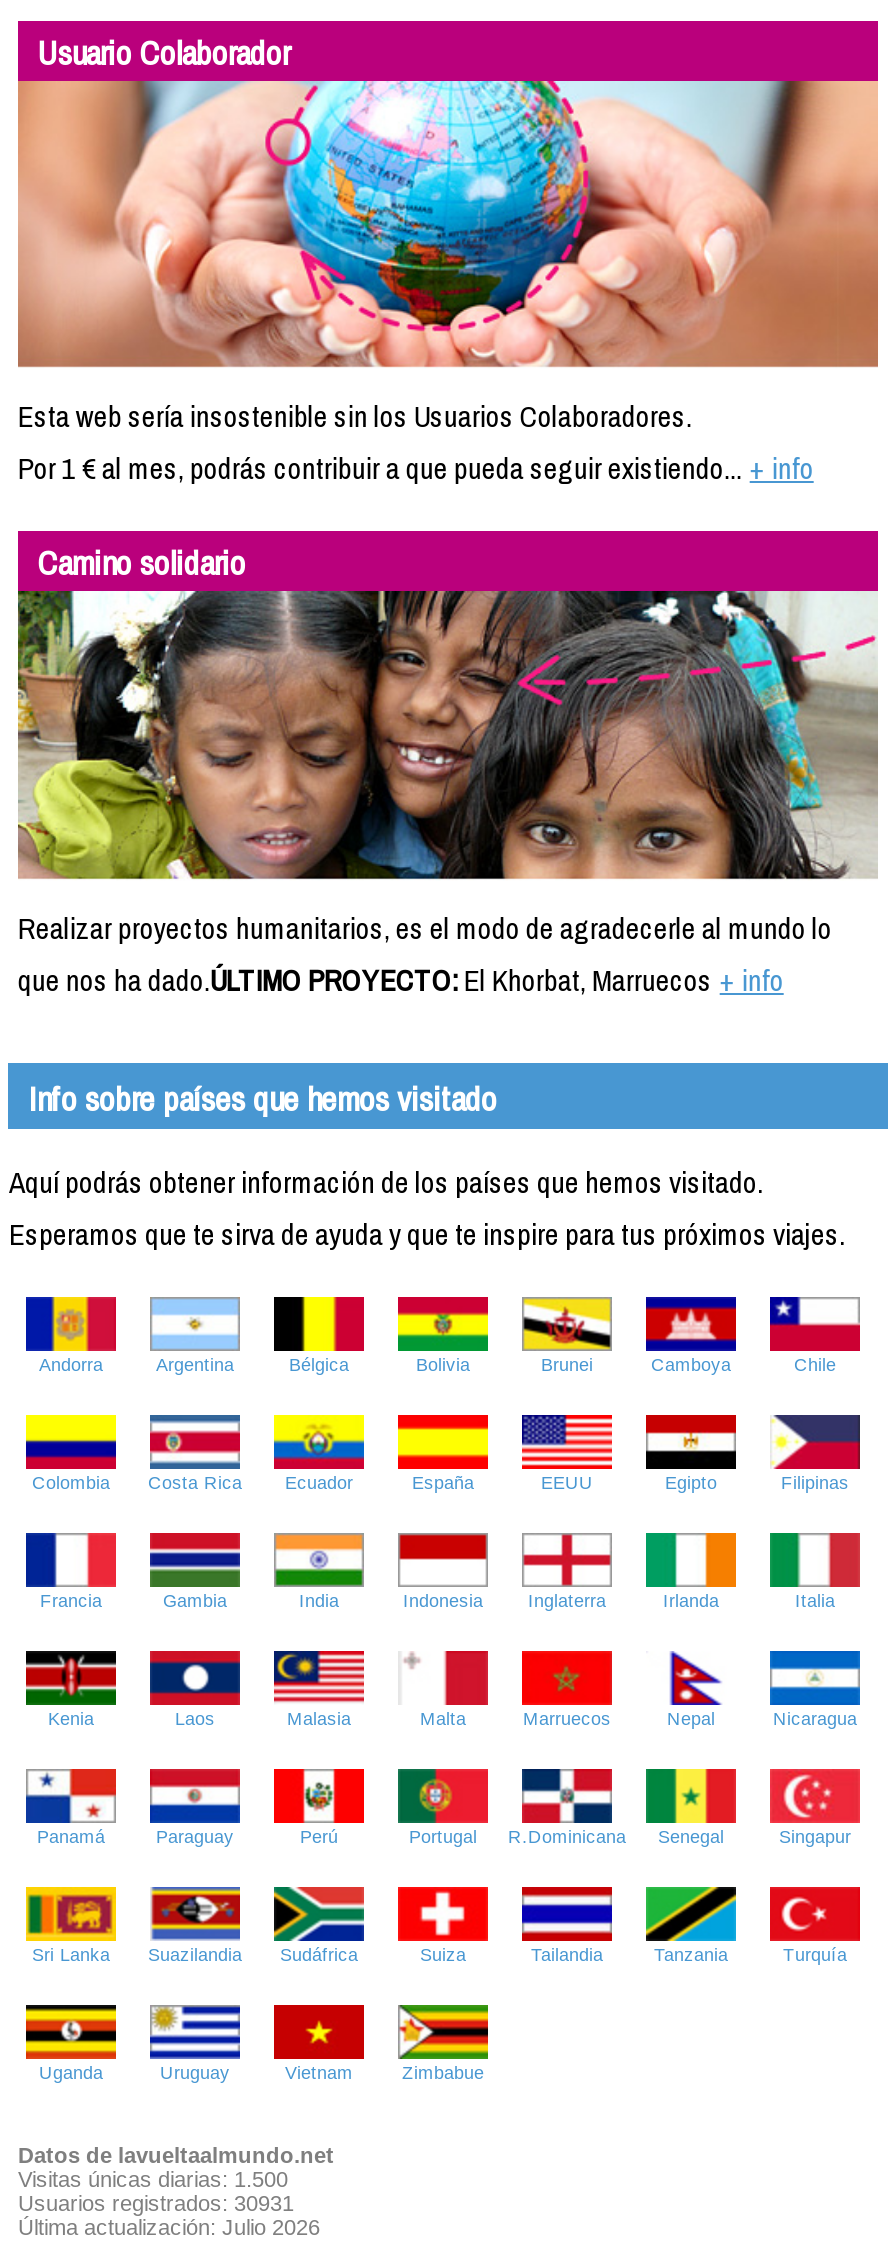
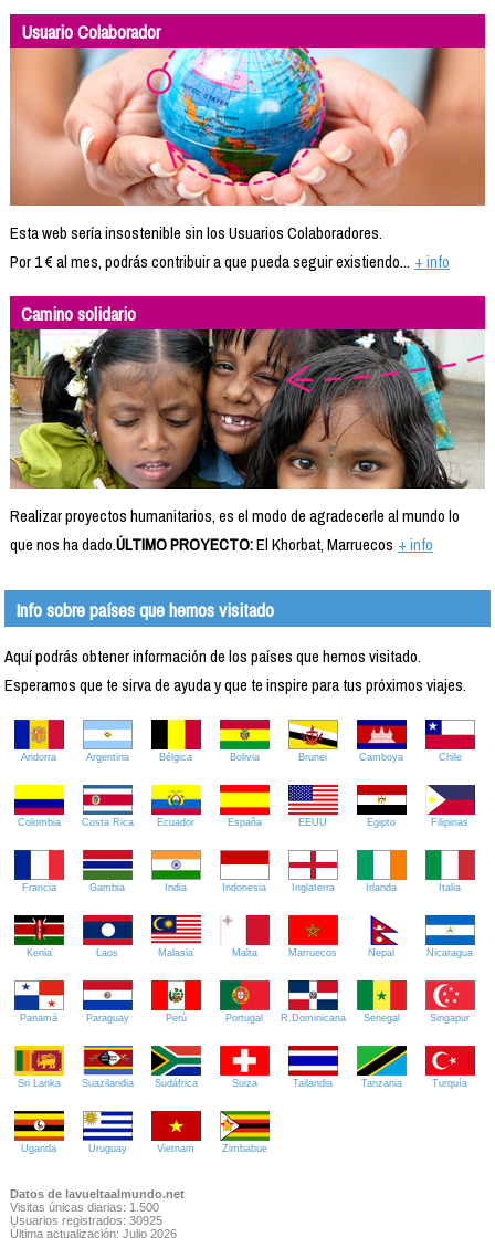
- Usuarios registrados: 30931
+ Usuarios registrados: 30925
